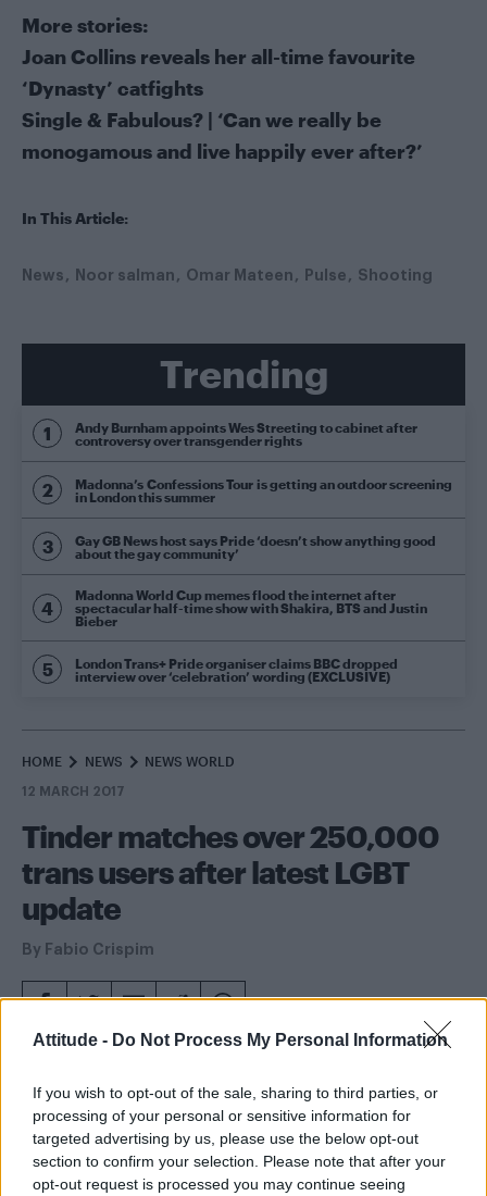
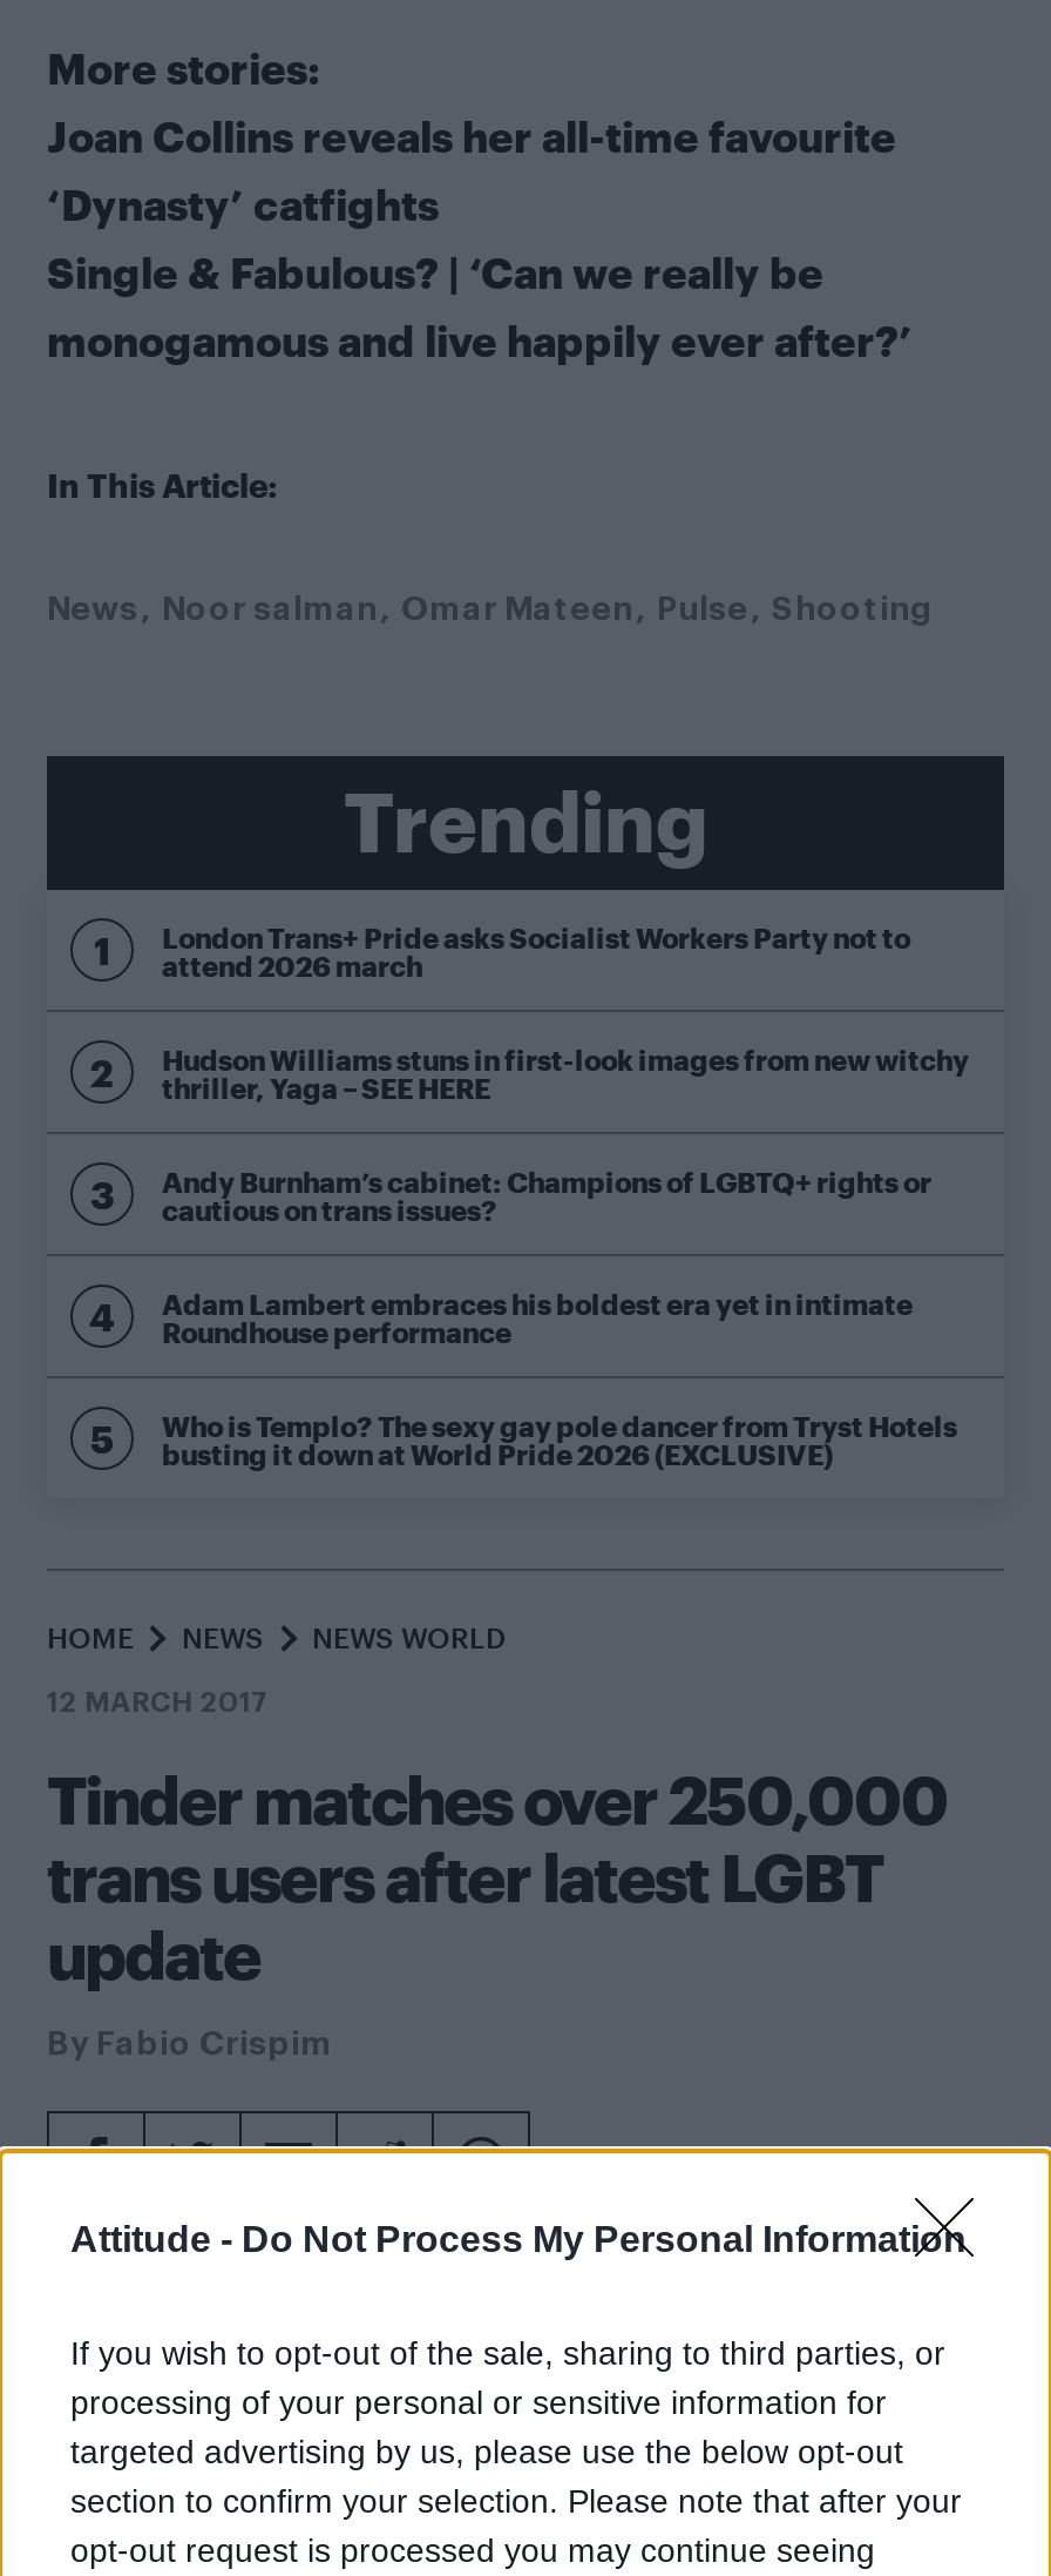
- Andy Burnham appoints Wes Streeting to cabinet after
- controversy over transgender rights
+ London Trans+ Pride asks Socialist Workers Party not to
+ attend 2026 march

- Madonna’s Confessions Tour is getting an outdoor screening
- in London this summer
+ Hudson Williams stuns in first-look images from new witchy
+ thriller, Yaga – SEE HERE

- Gay GB News host says Pride ‘doesn’t show anything good
- about the gay community’
+ Andy Burnham’s cabinet: Champions of LGBTQ+ rights or
+ cautious on trans issues?

- Madonna World Cup memes flood the internet after
- spectacular half-time show with Shakira, BTS and Justin
- Bieber
+ Adam Lambert embraces his boldest era yet in intimate
+ Roundhouse performance

- London Trans+ Pride organiser claims BBC dropped
- interview over ‘celebration’ wording (EXCLUSIVE)
+ Who is Templo? The sexy gay pole dancer from Tryst Hotels
+ busting it down at World Pride 2026 (EXCLUSIVE)
